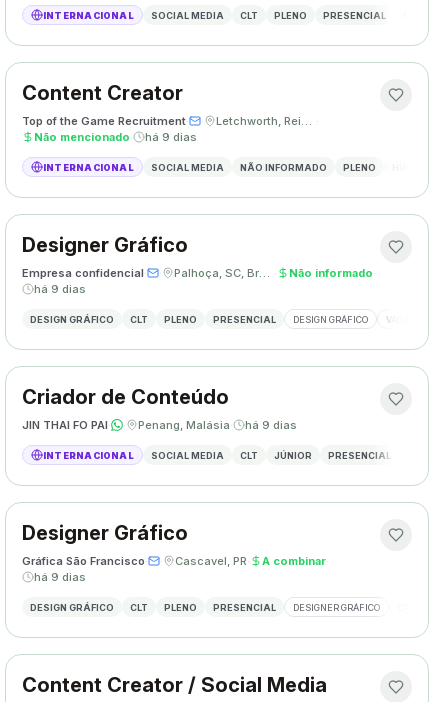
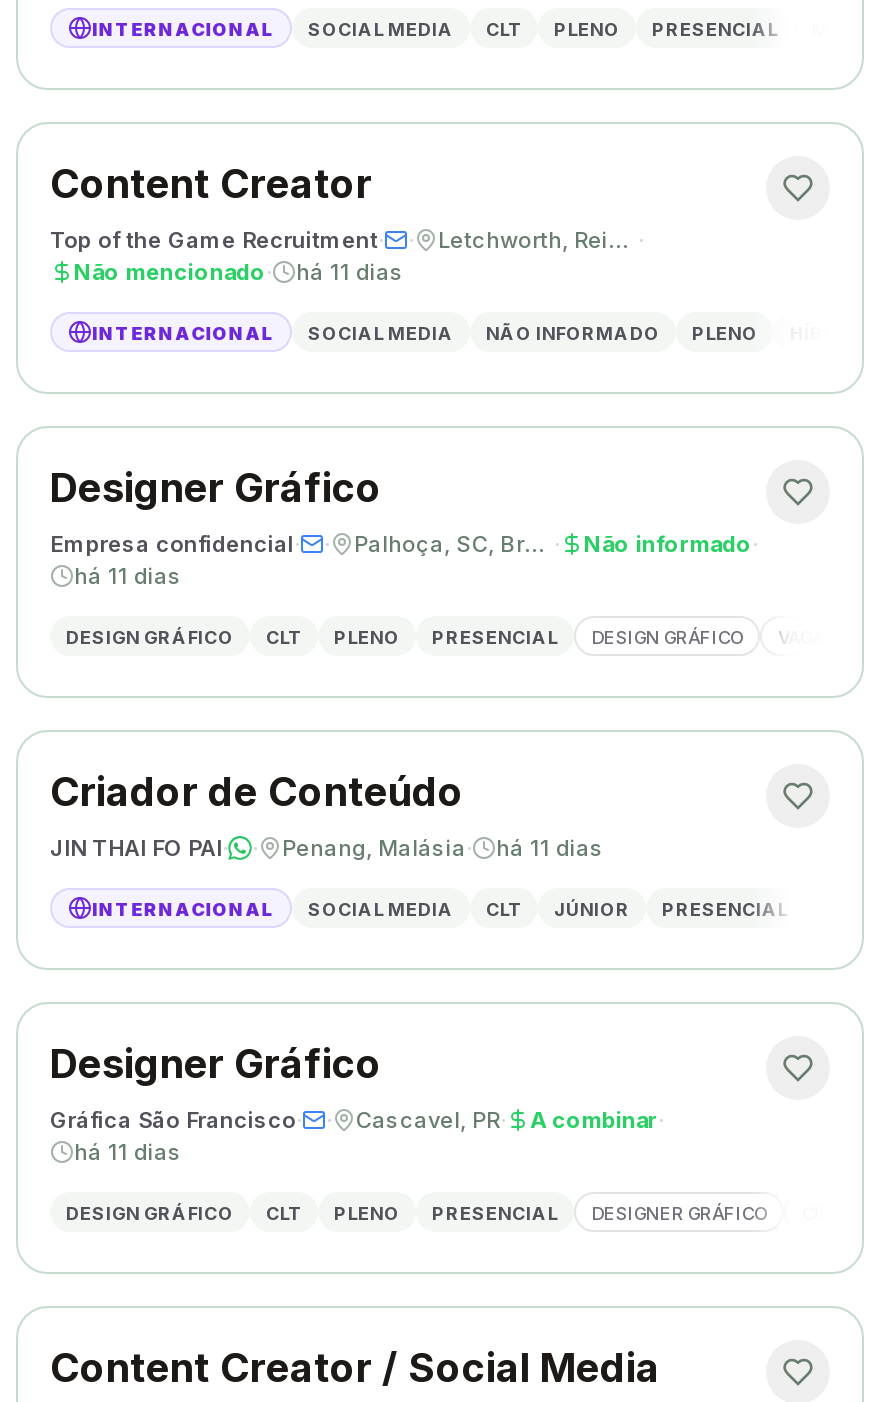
- Não mencionado · há 9 dias
+ Não mencionado · há 11 dias

- há 9 dias
+ há 11 dias

- há 9 dias
+ há 11 dias

- há 9 dias
+ há 11 dias
